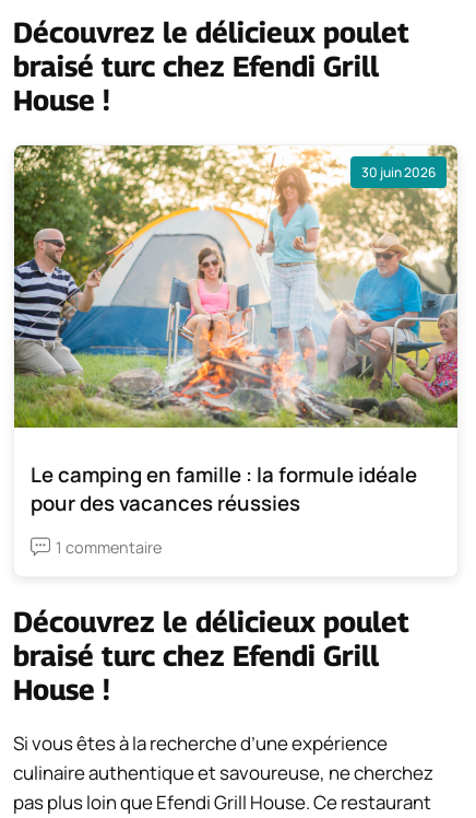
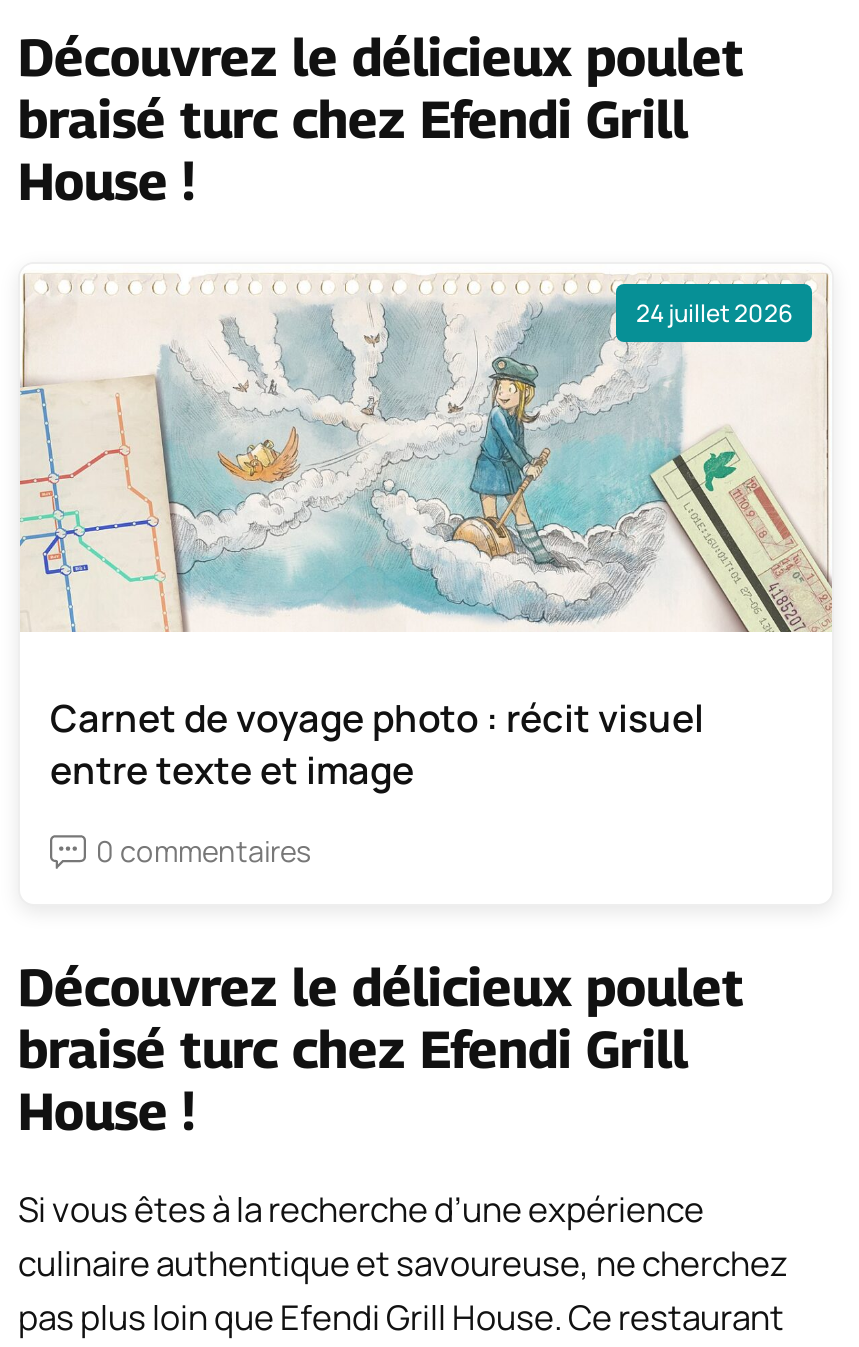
- [image]
- 30 juin 2026
+ [image]
+ 24 juillet 2026

- Le camping en famille : la formule idéale
- pour des vacances réussies
+ Carnet de voyage photo : récit visuel
+ entre texte et image

- 1 commentaire
+ 0 commentaires
